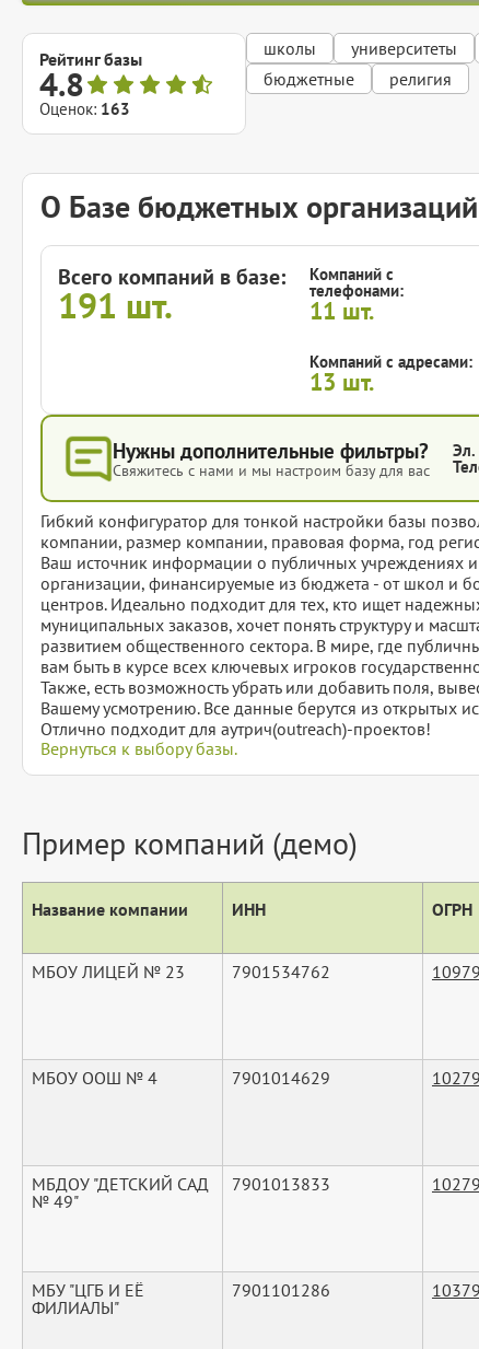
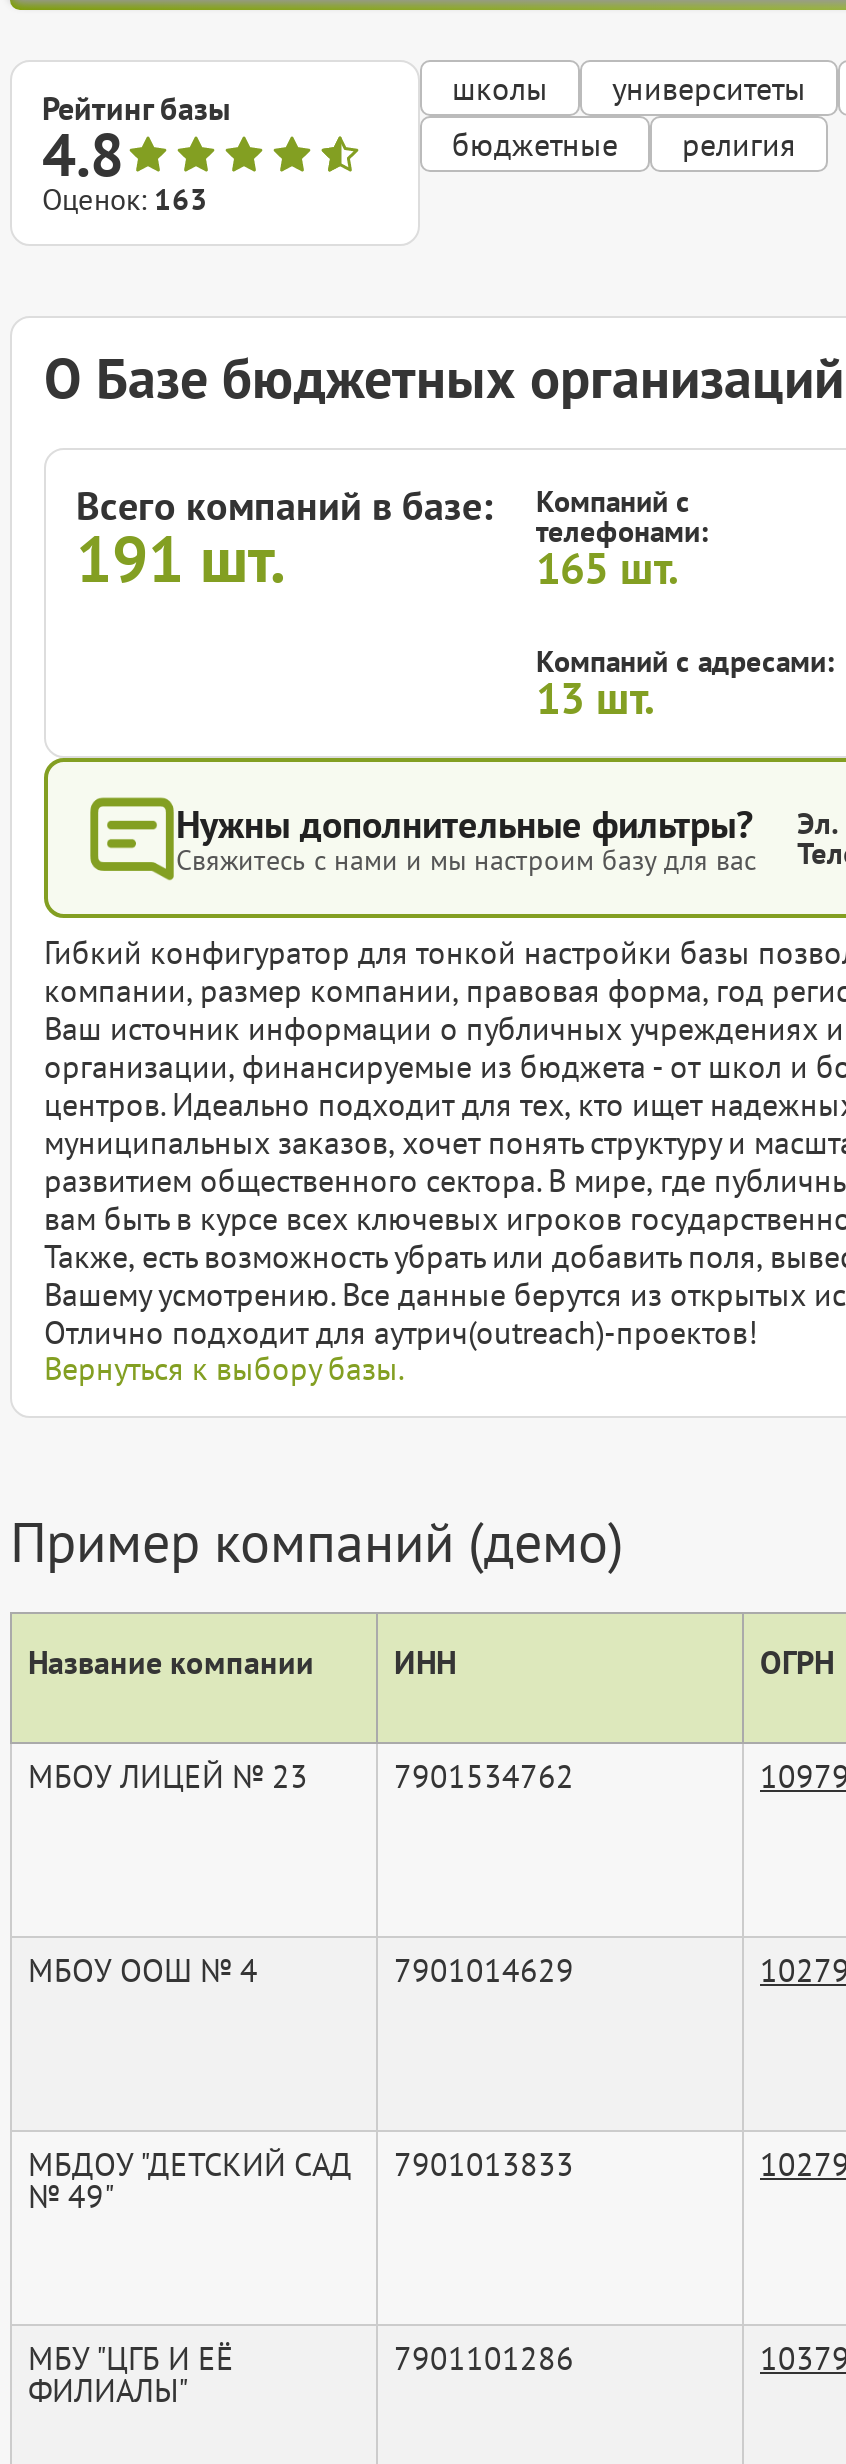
- 11шт.
+ 165шт.
